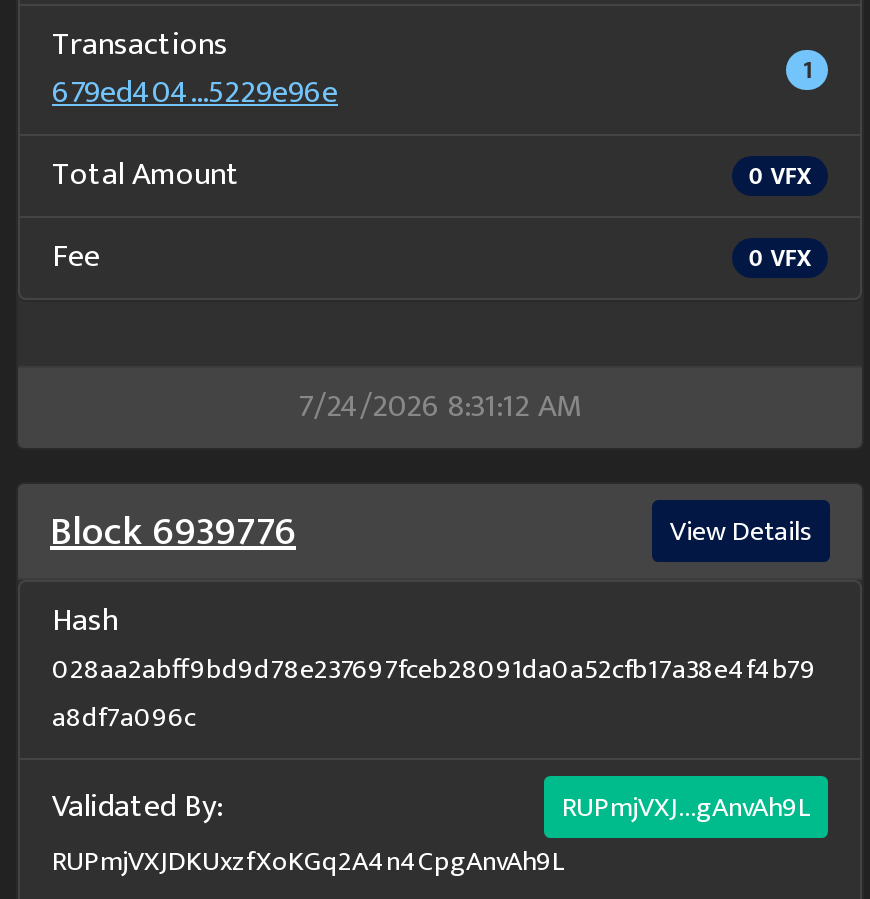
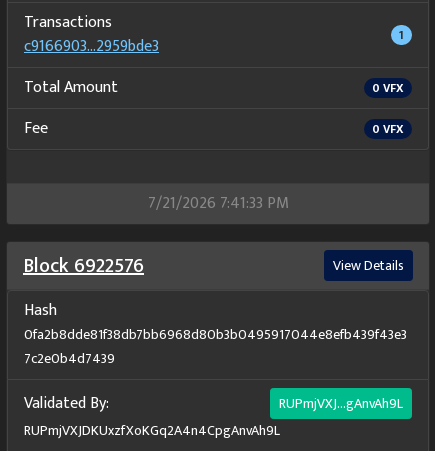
- 679ed404...5229e96e
+ c9166903...2959bde3

- 7/24/2026 8:31:12 AM
+ 7/21/2026 7:41:33 PM

- Block6939776
+ Block6922576

- 028aa2abff9bd9d78e237697fceb28091da0a52cfb17a38e4f4b79
- a8df7a096c
+ 0fa2b8dde81f38db7bb6968d80b3b0495917044e8efb439f43e3
+ 7c2e0b4d7439
